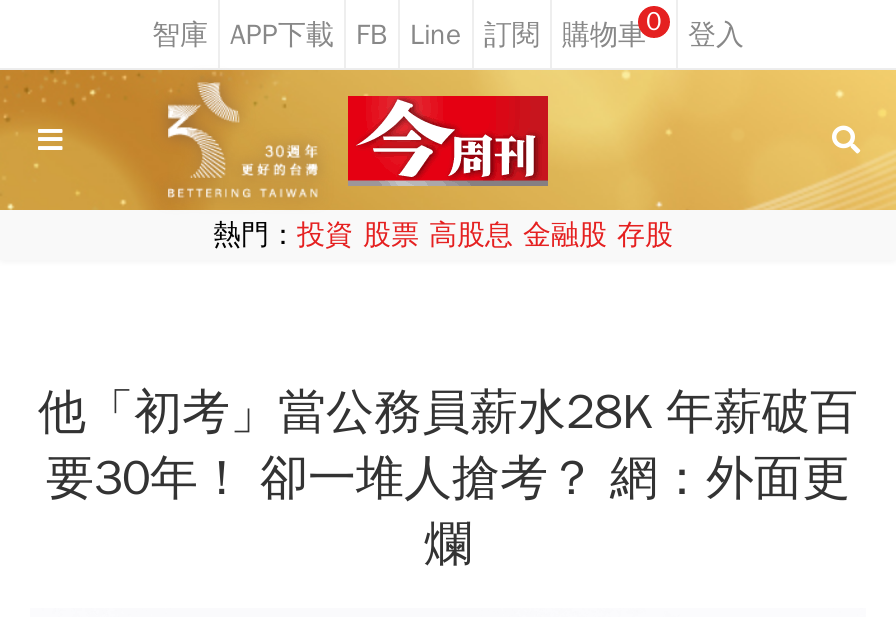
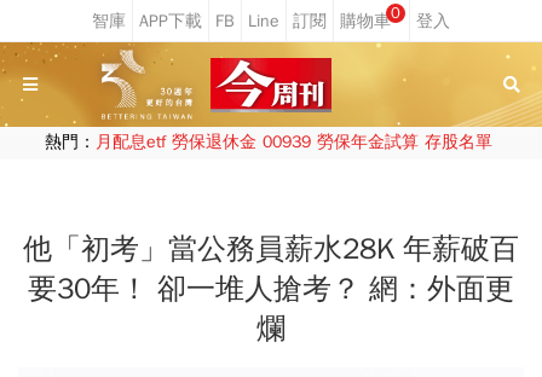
- 熱門：投資 股票 高股息 金融股 存股
+ 熱門：月配息etf 勞保退休金 00939 勞保年金試算 存股名單
